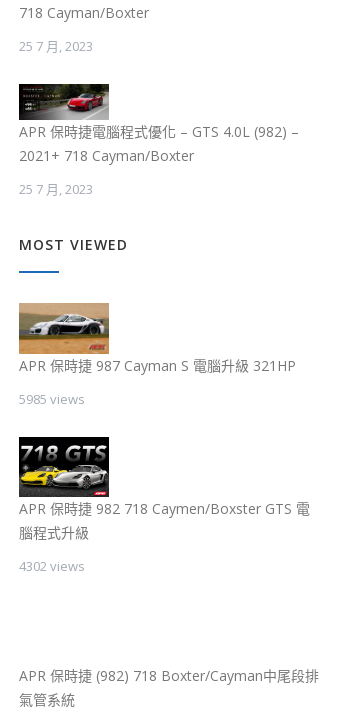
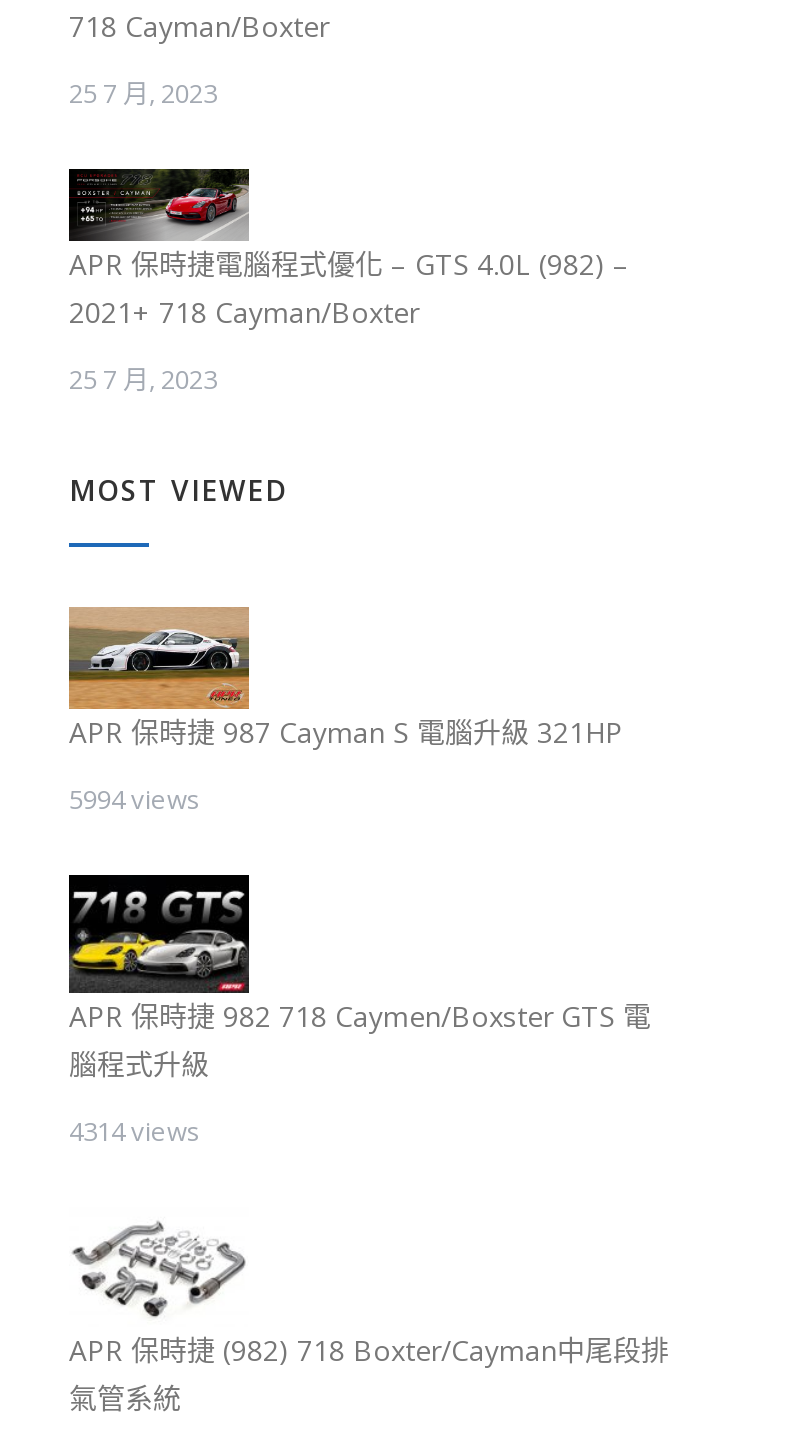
- 5985 views
+ 5994 views

+ [image]

- 4302 views
+ 4314 views
